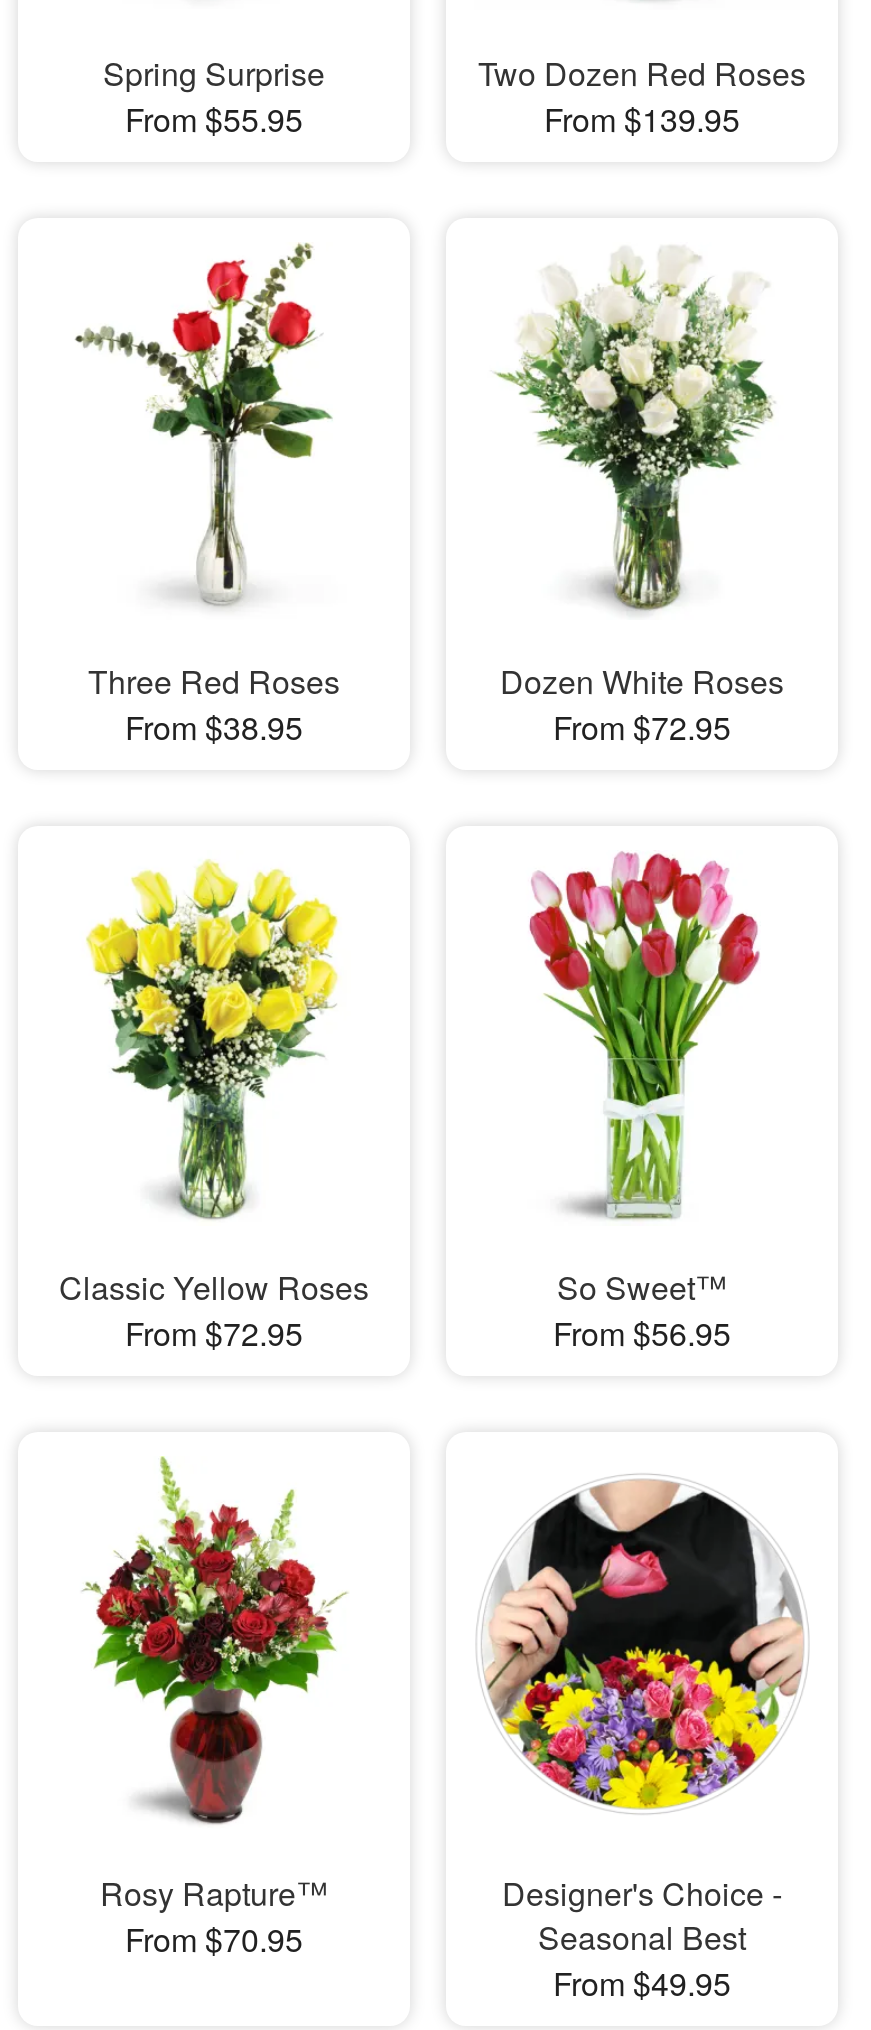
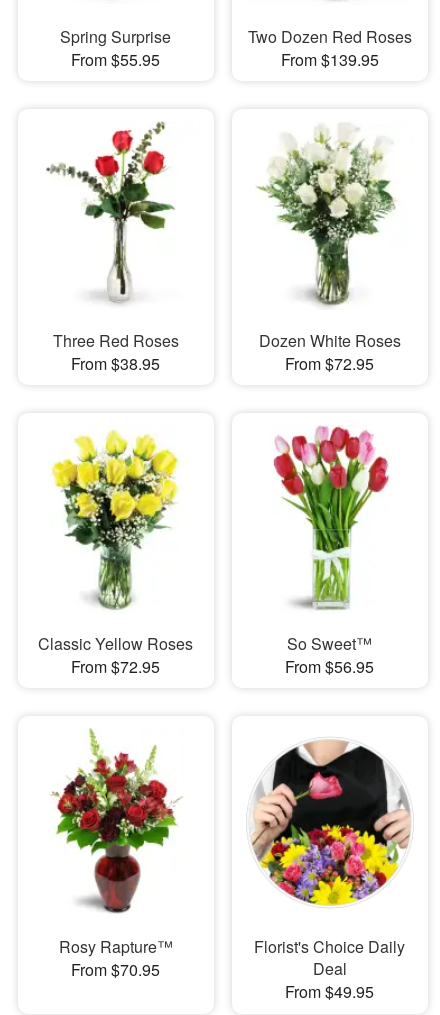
- Designer's Choice -
- Seasonal Best
+ Florist's Choice Daily
+ Deal
